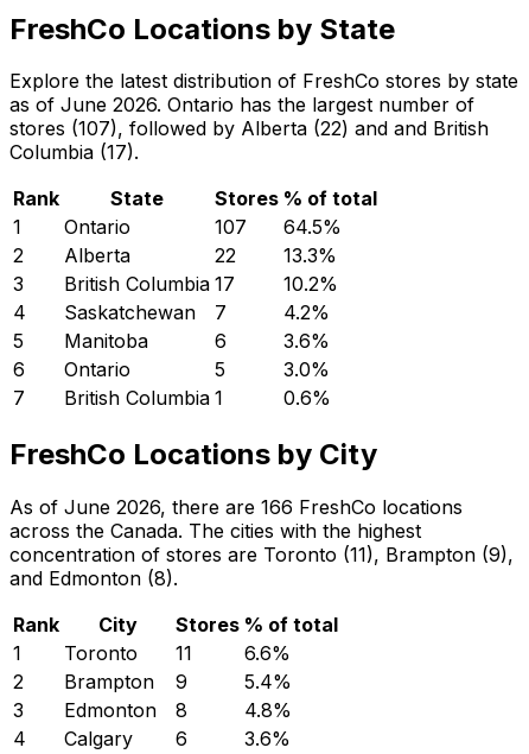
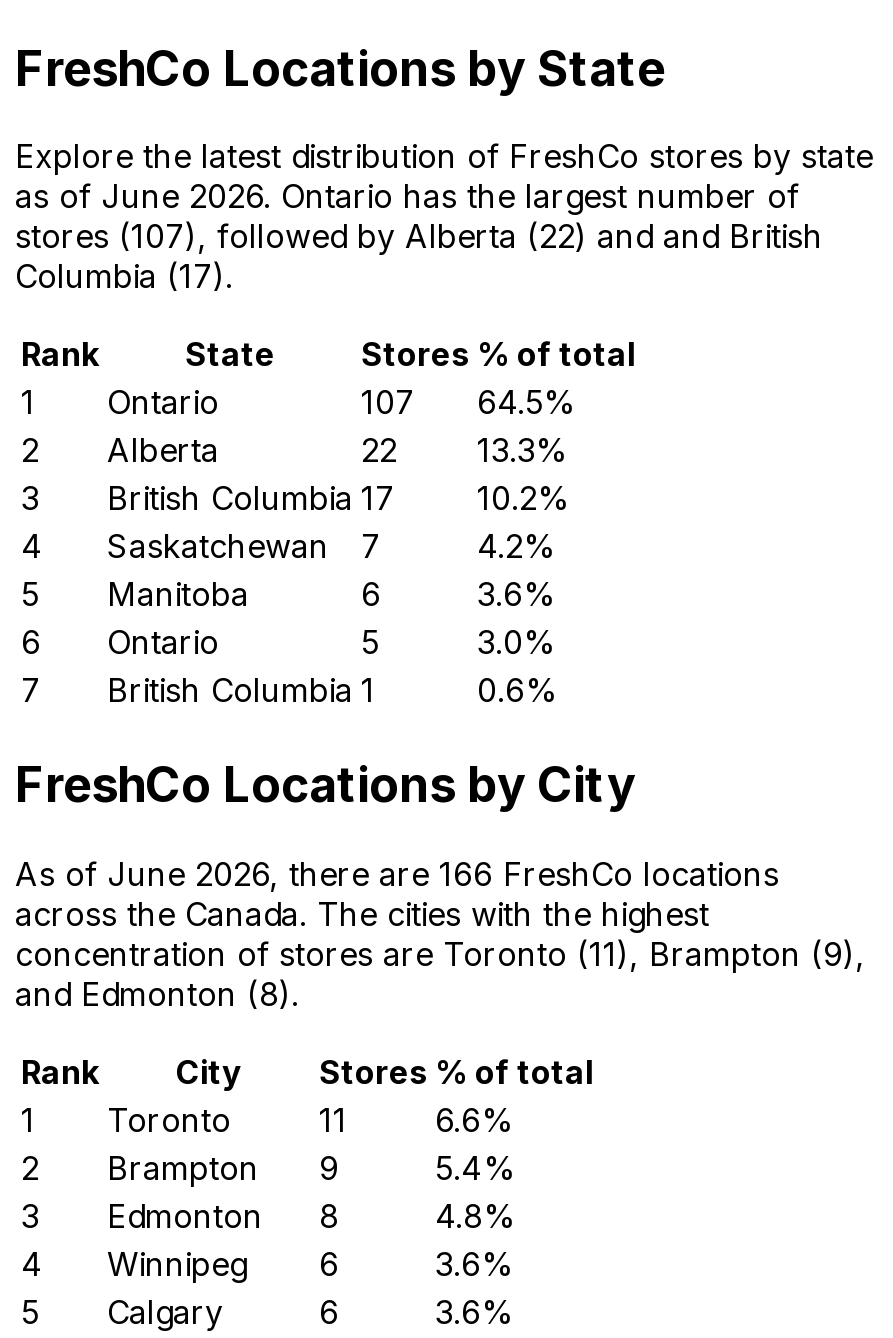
+ Winnipeg
+ 6
+ 3.6%
+ 5
